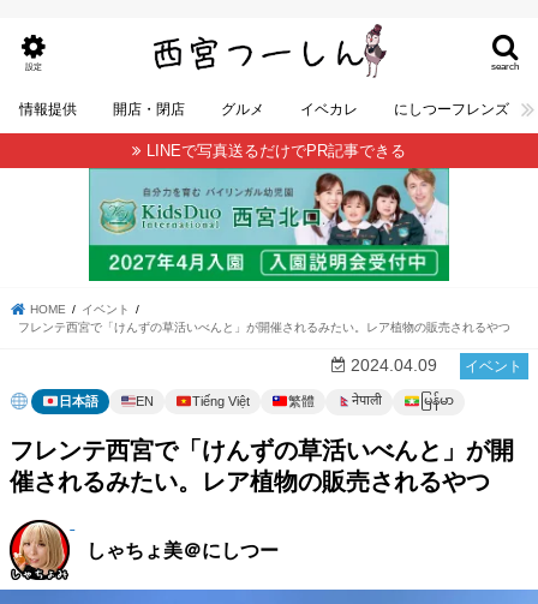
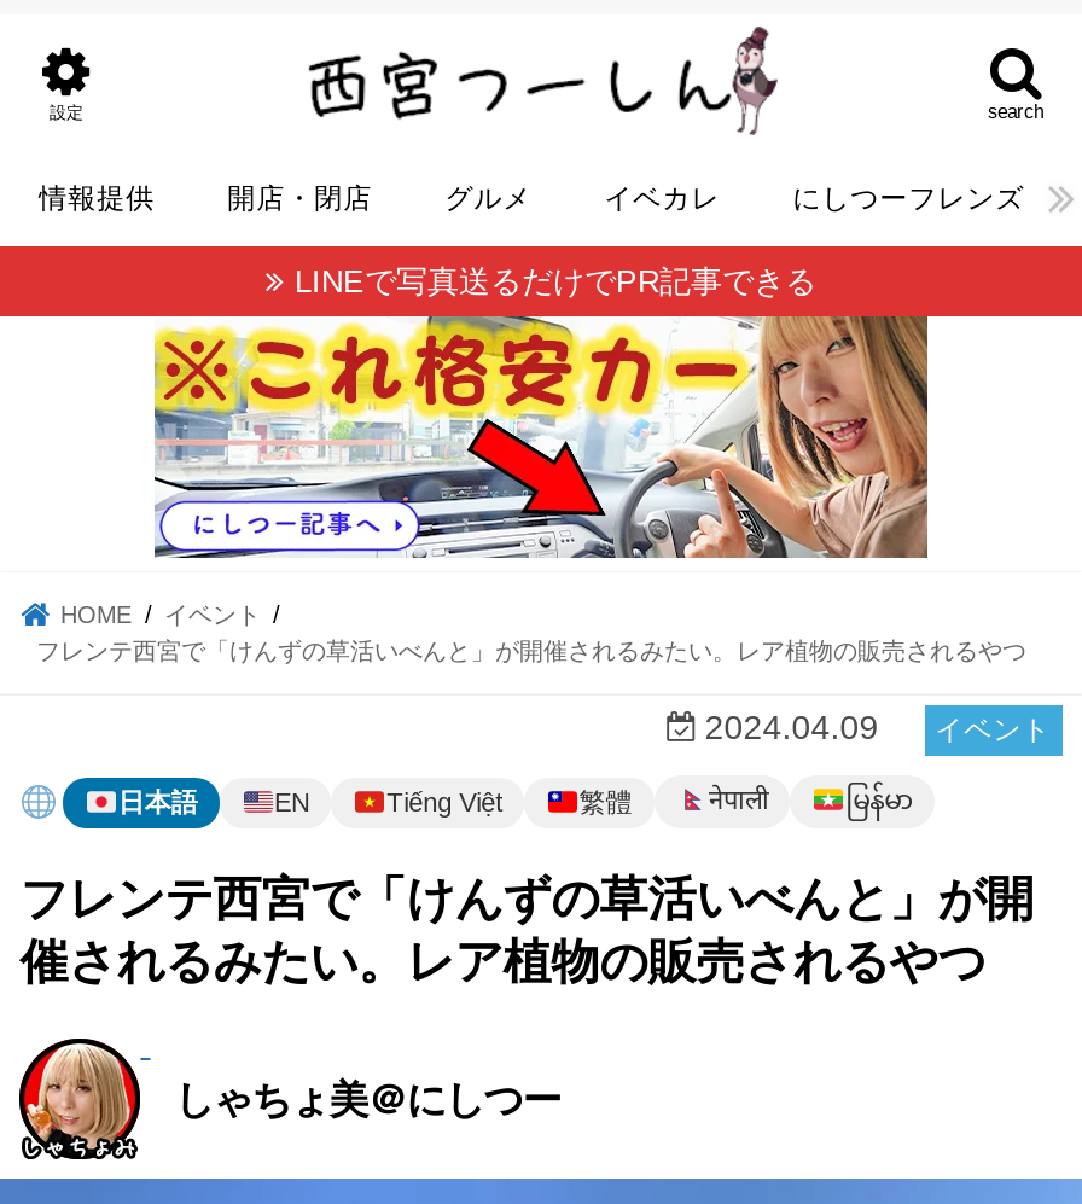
- [image]
+ [image]
